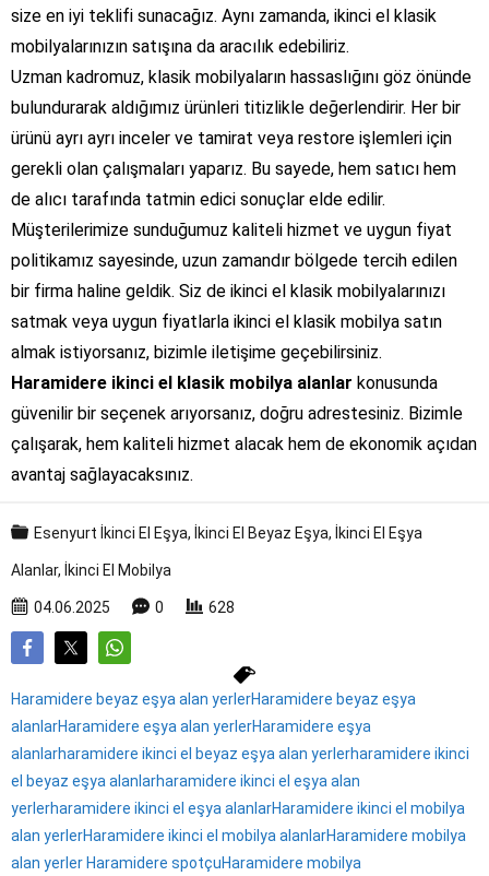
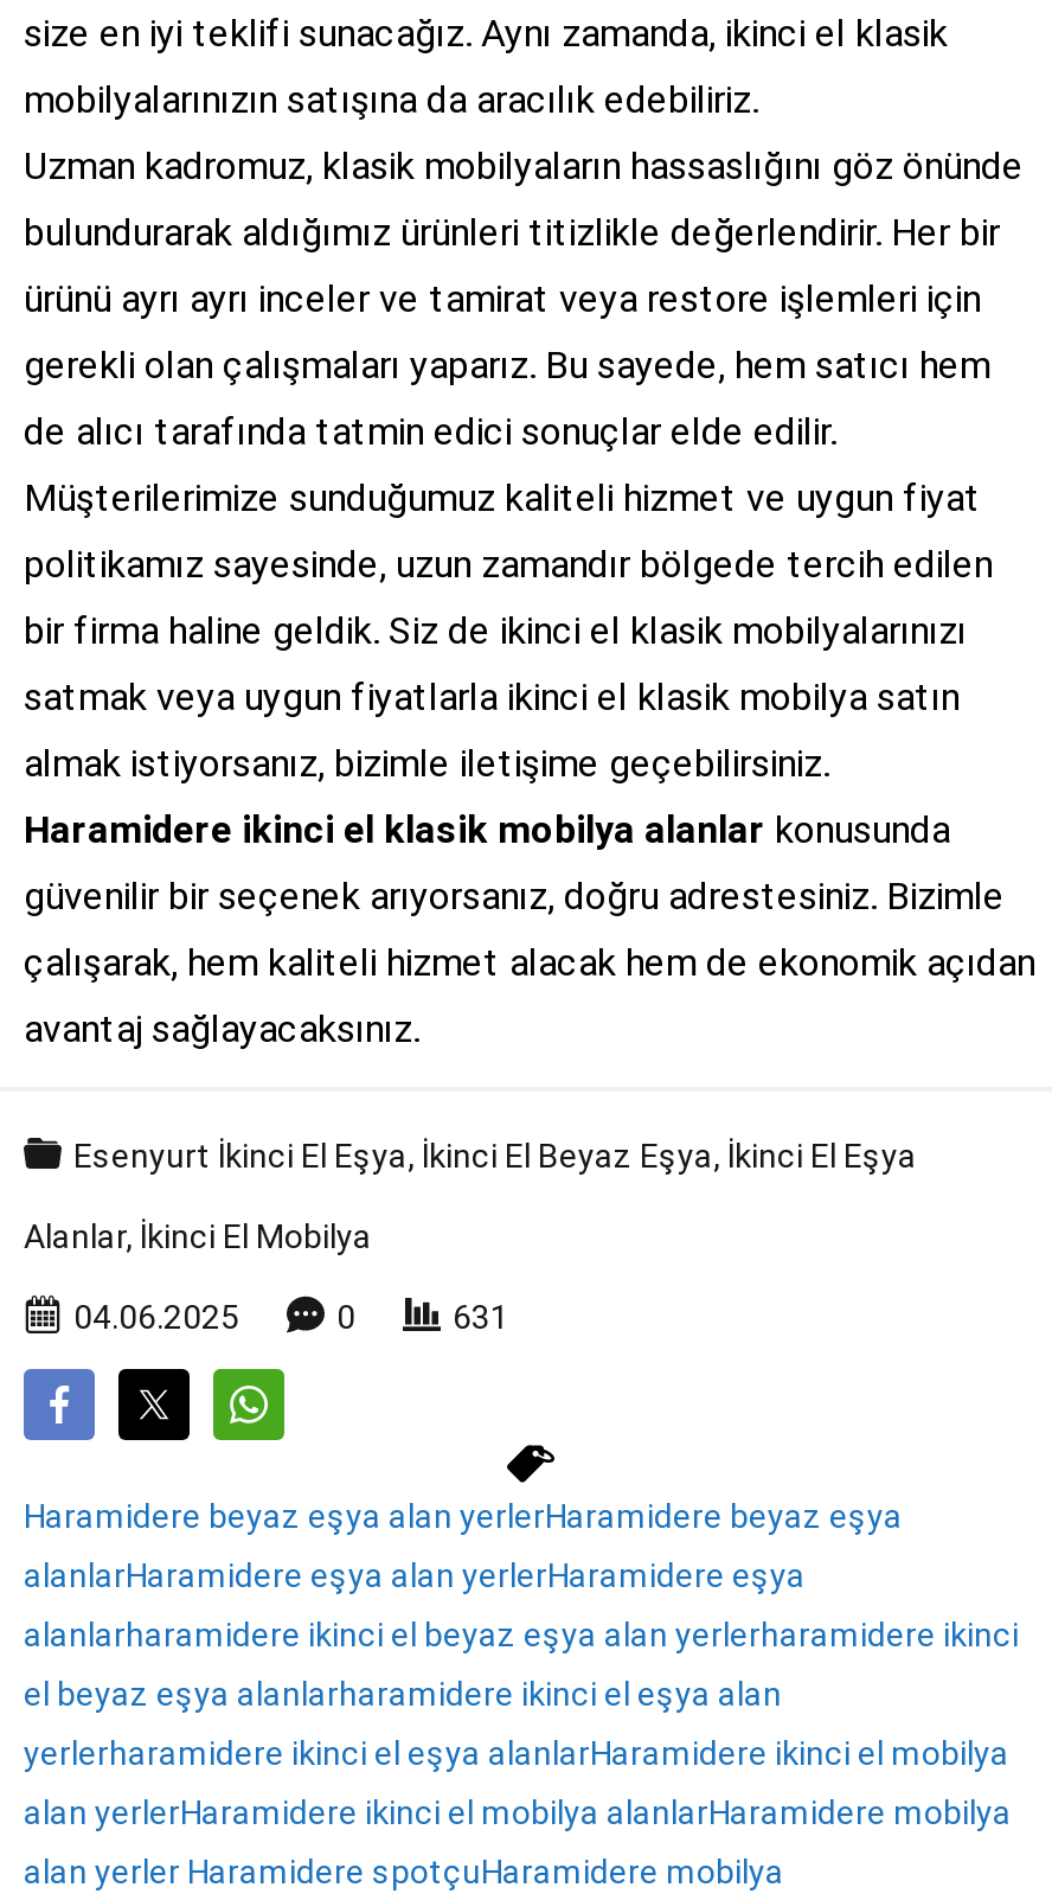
- 628
+ 631
